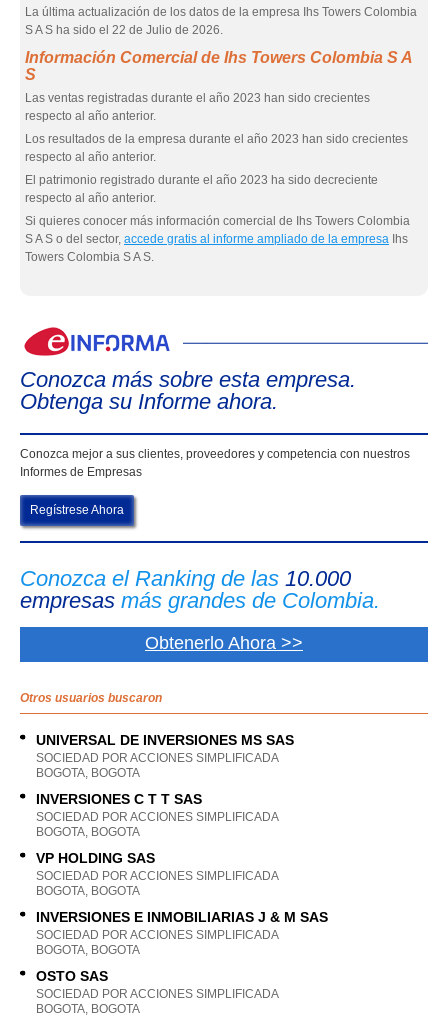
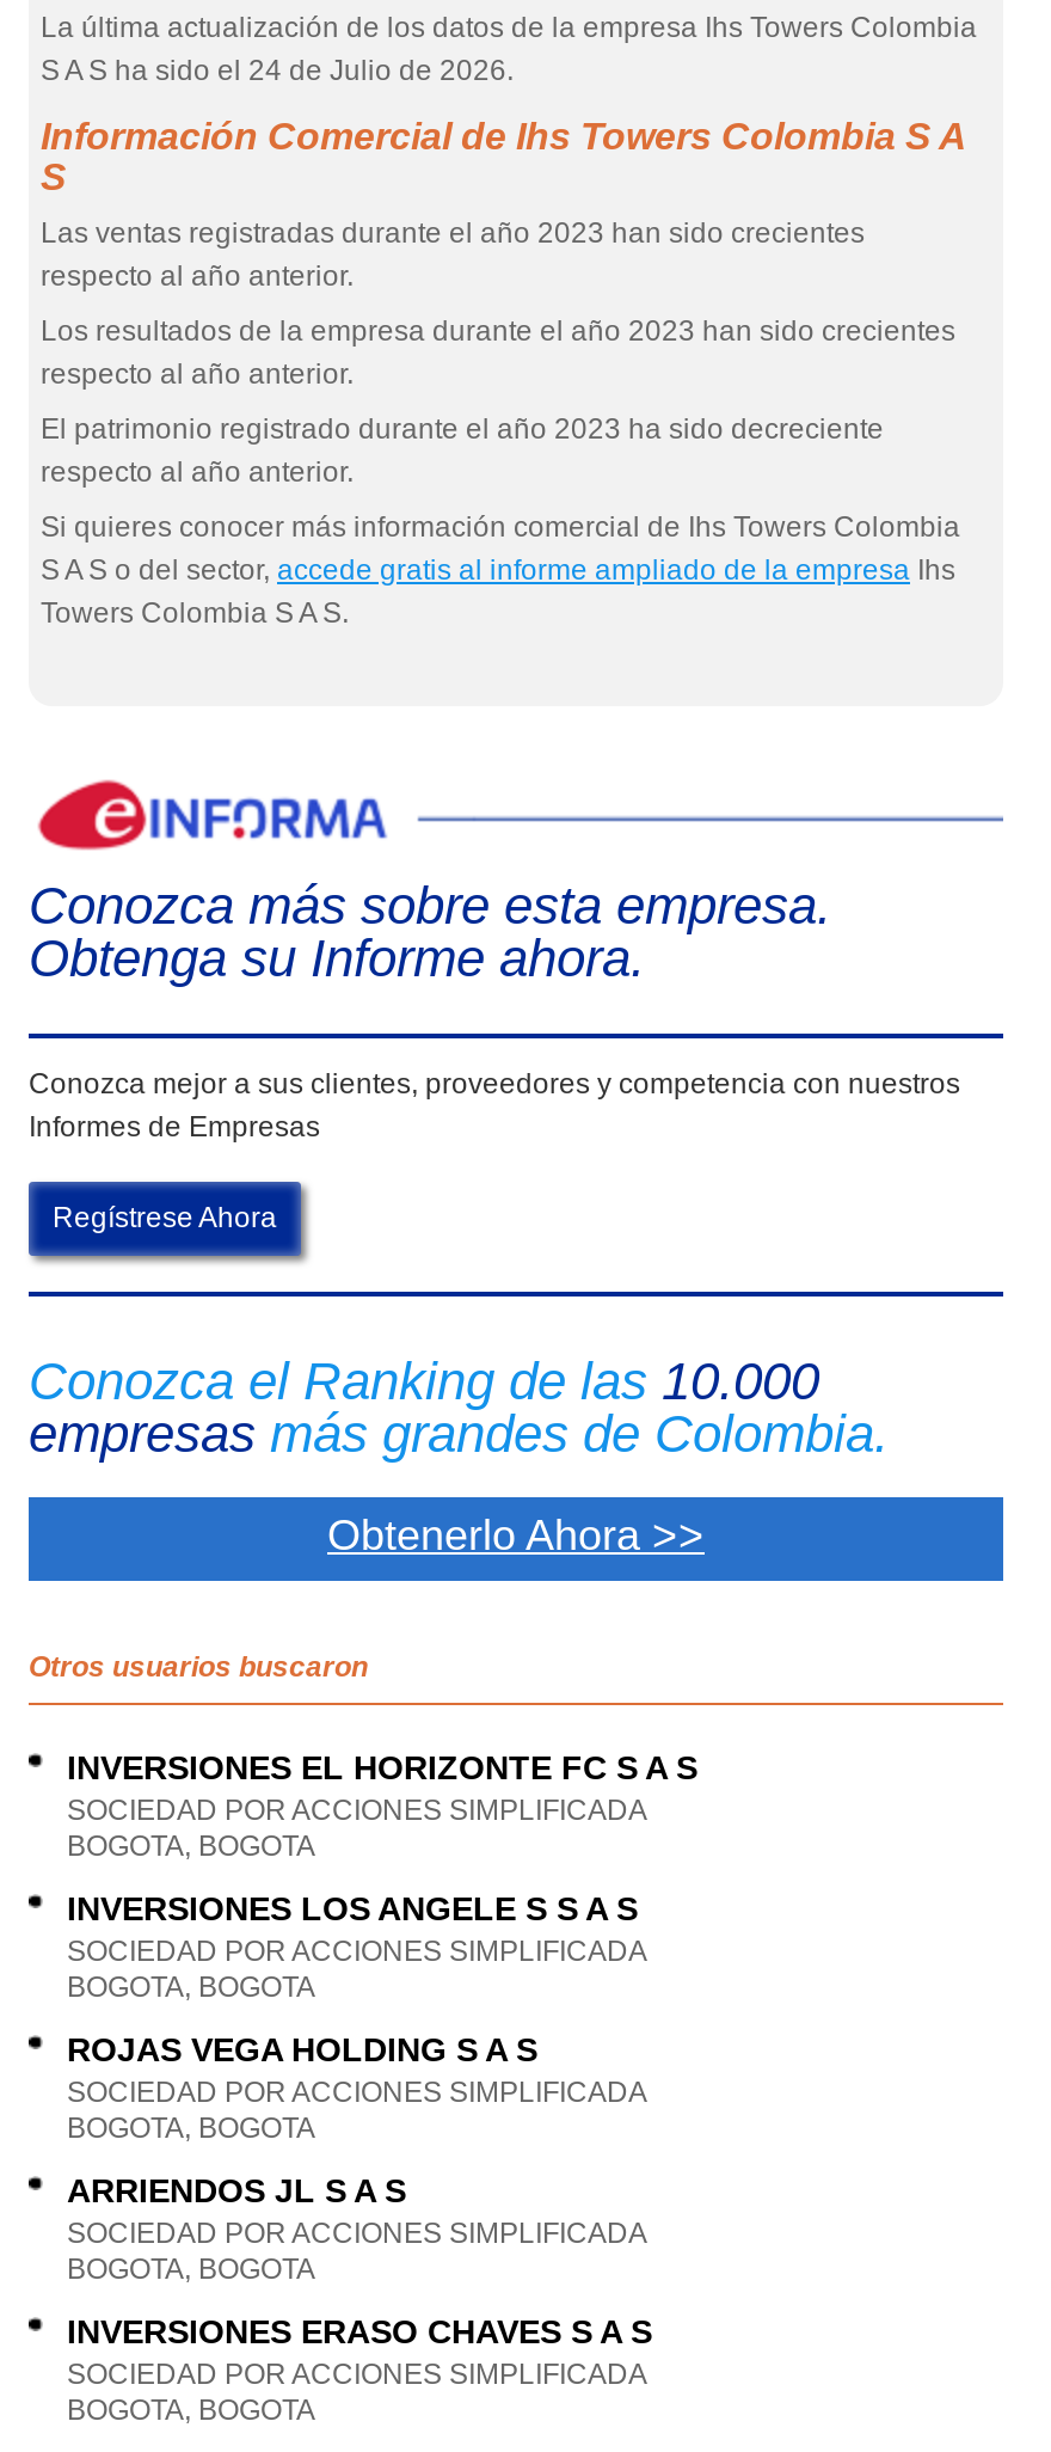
- S A S ha sido el 22 de Julio de 2026.
+ S A S ha sido el 24 de Julio de 2026.

- UNIVERSAL DE INVERSIONES MS SAS
+ INVERSIONES EL HORIZONTE FC S A S

- INVERSIONES C T T SAS
+ INVERSIONES LOS ANGELE S S A S

- VP HOLDING SAS
+ ROJAS VEGA HOLDING S A S

- INVERSIONES E INMOBILIARIAS J & M SAS
+ ARRIENDOS JL S A S

- OSTO SAS
+ INVERSIONES ERASO CHAVES S A S
